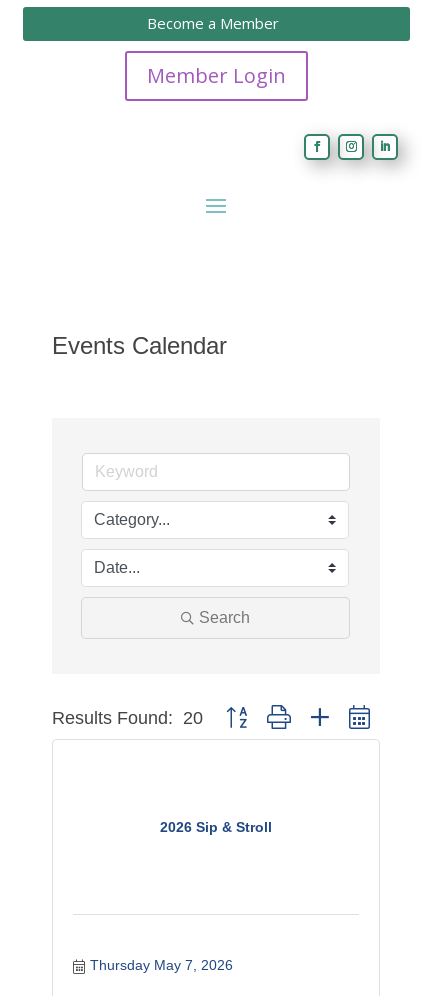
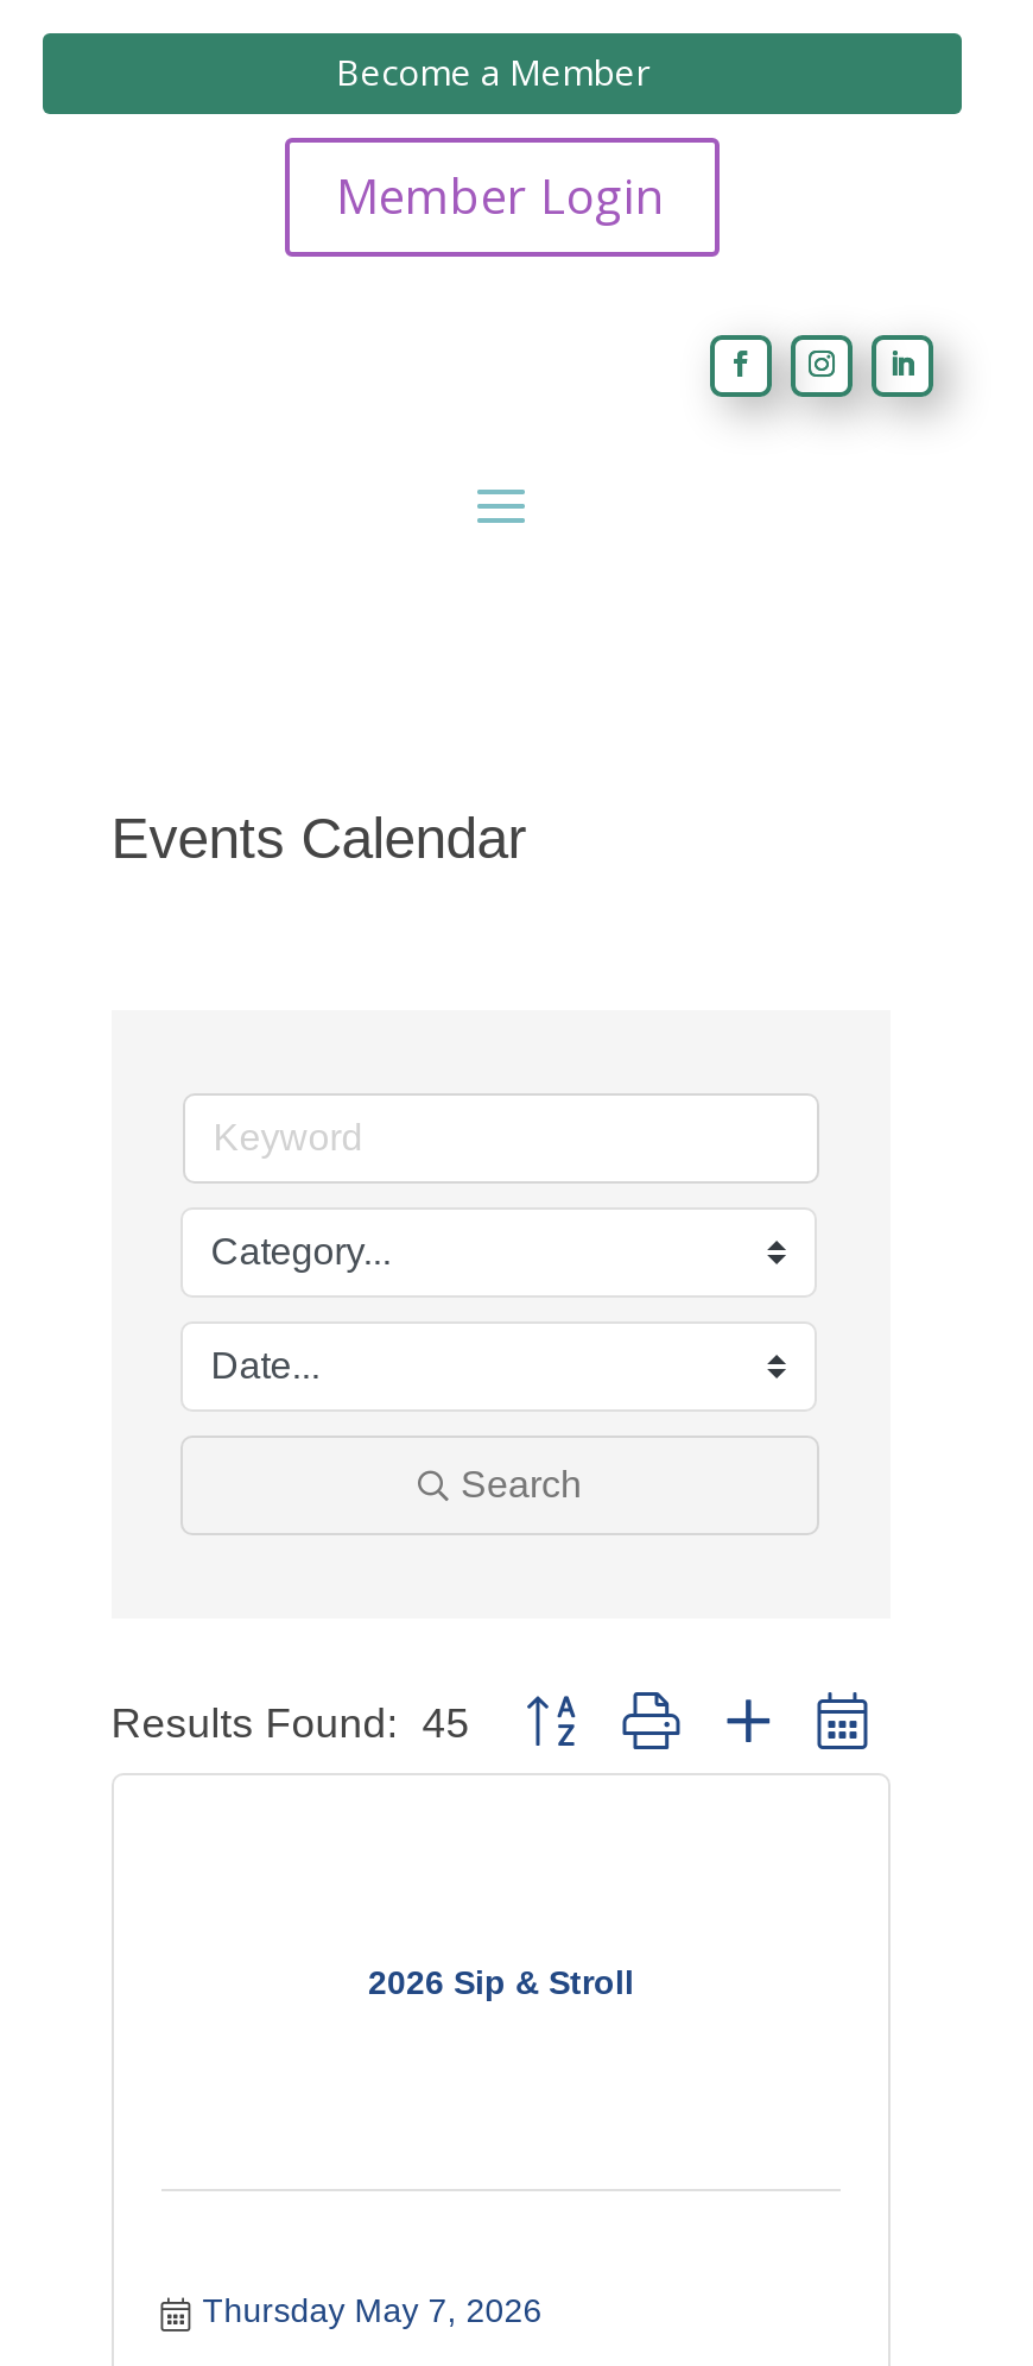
- Results Found: 20
+ Results Found: 45
